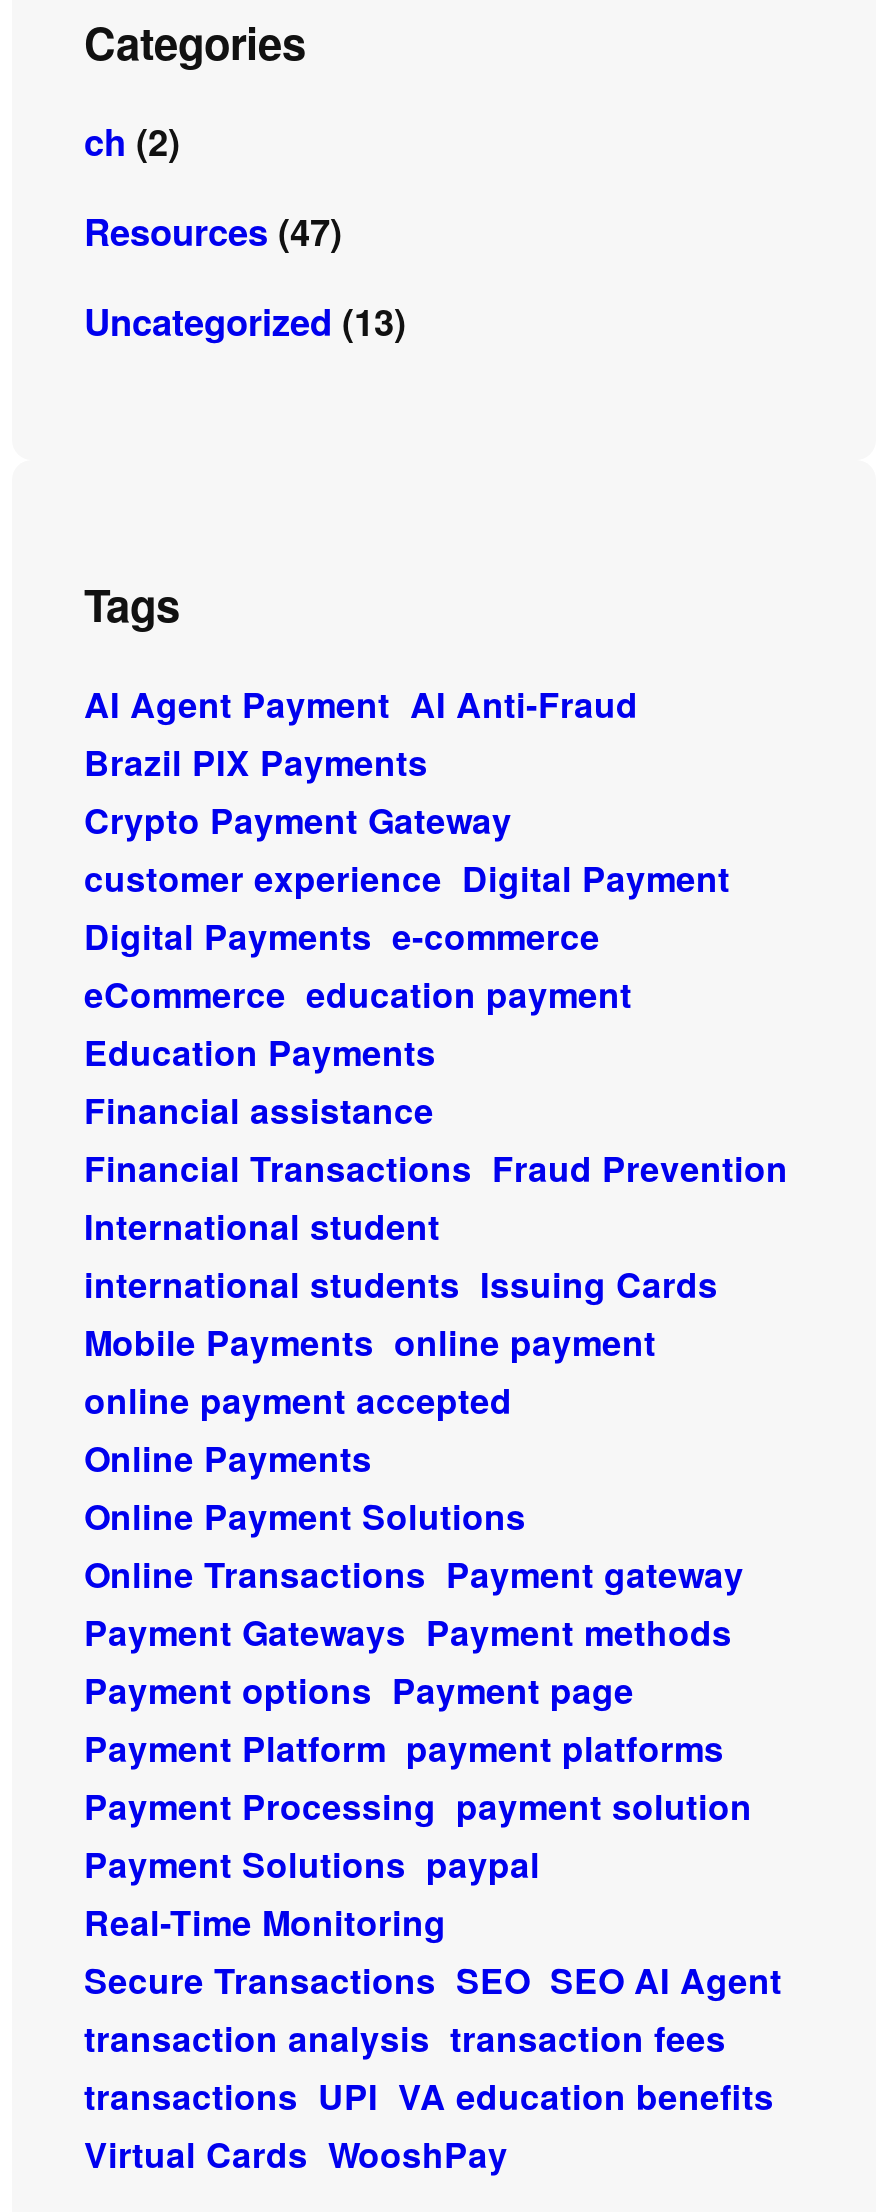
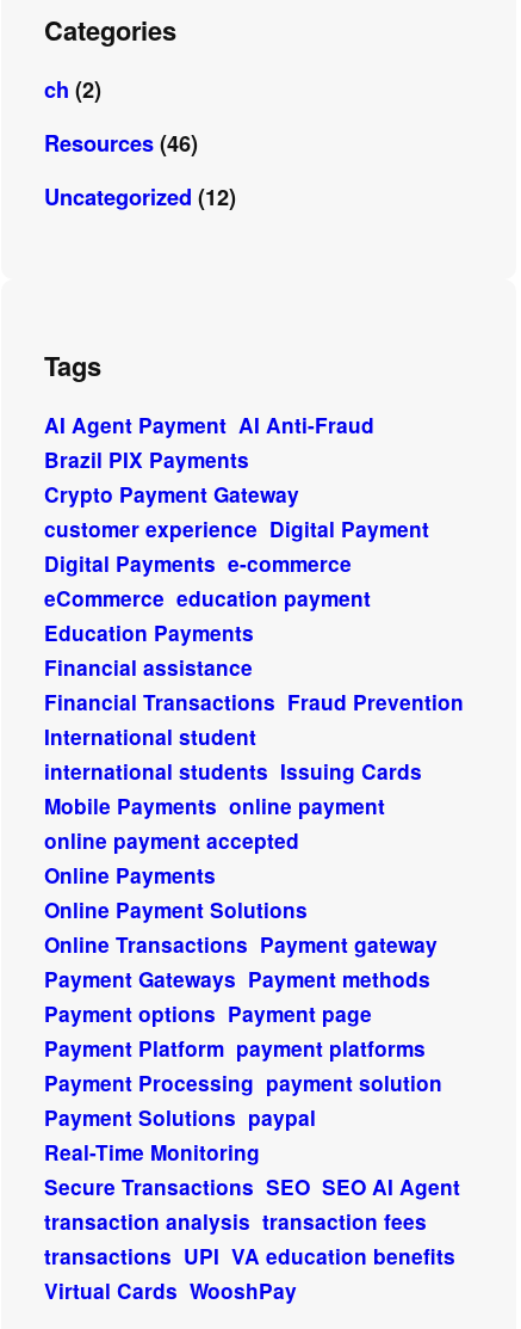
- Resources (47)
+ Resources (46)

- Uncategorized (13)
+ Uncategorized (12)
